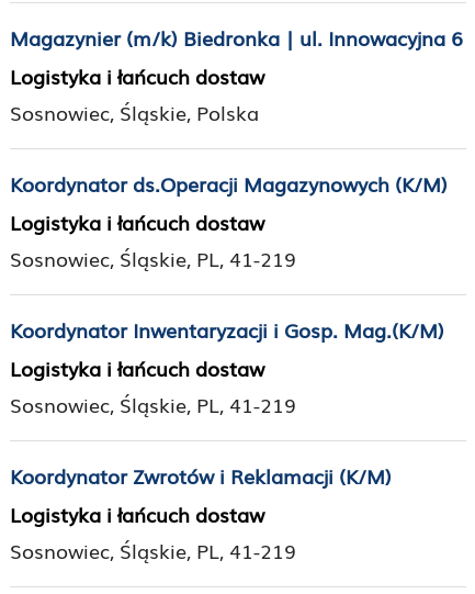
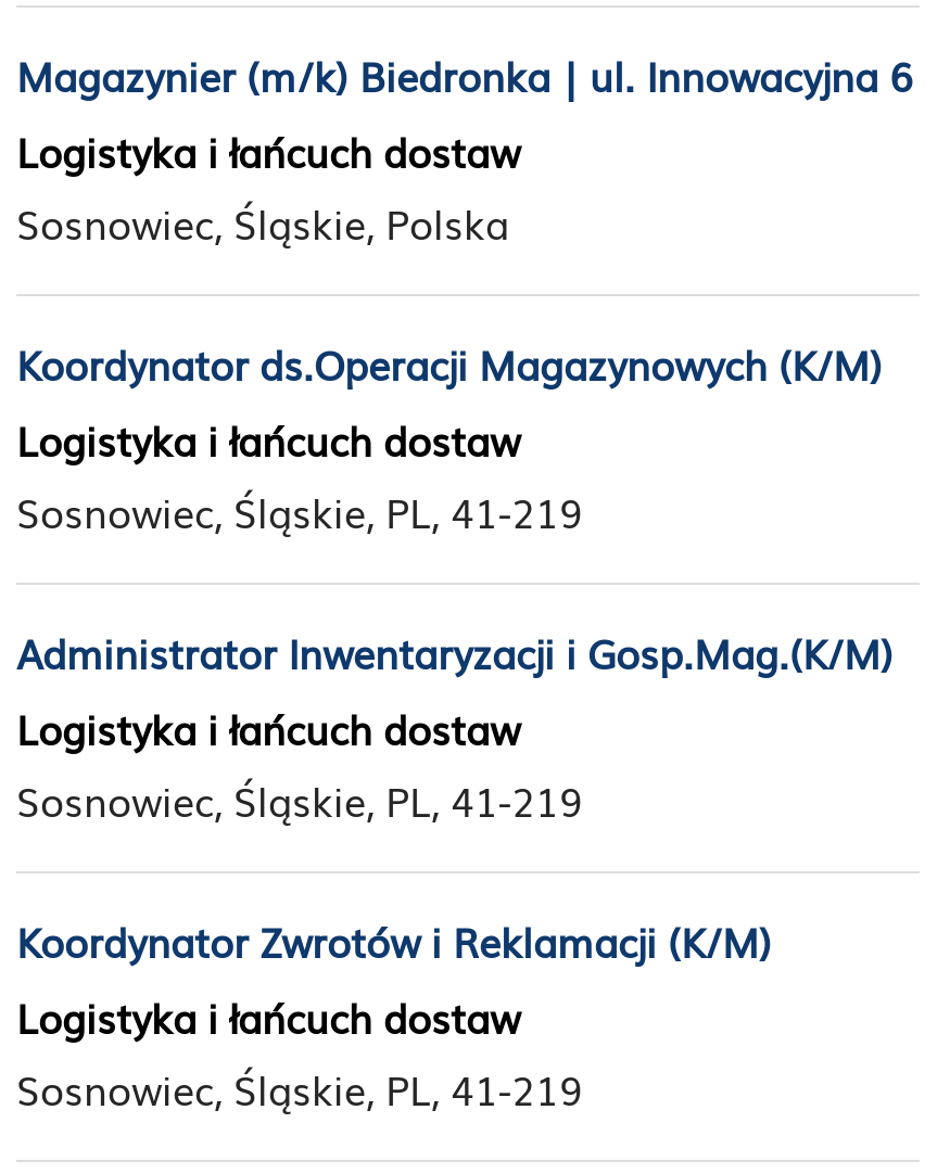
- Koordynator Inwentaryzacji i Gosp. Mag.(K/M)
+ Administrator Inwentaryzacji i Gosp.Mag.(K/M)
